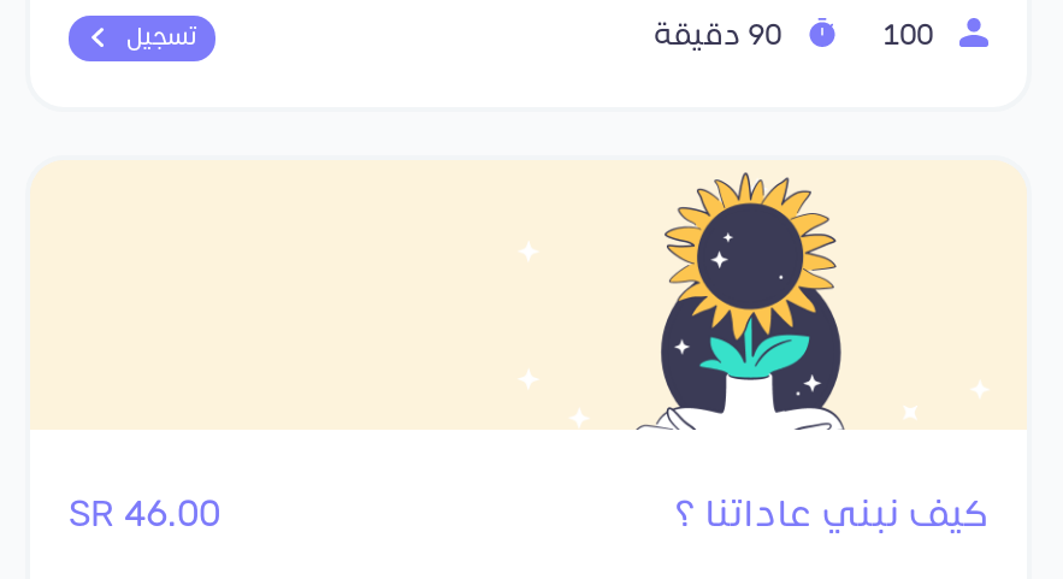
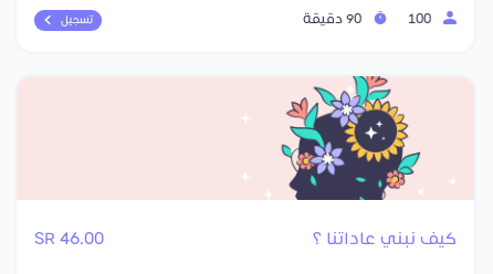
- [image]
+ [image]
